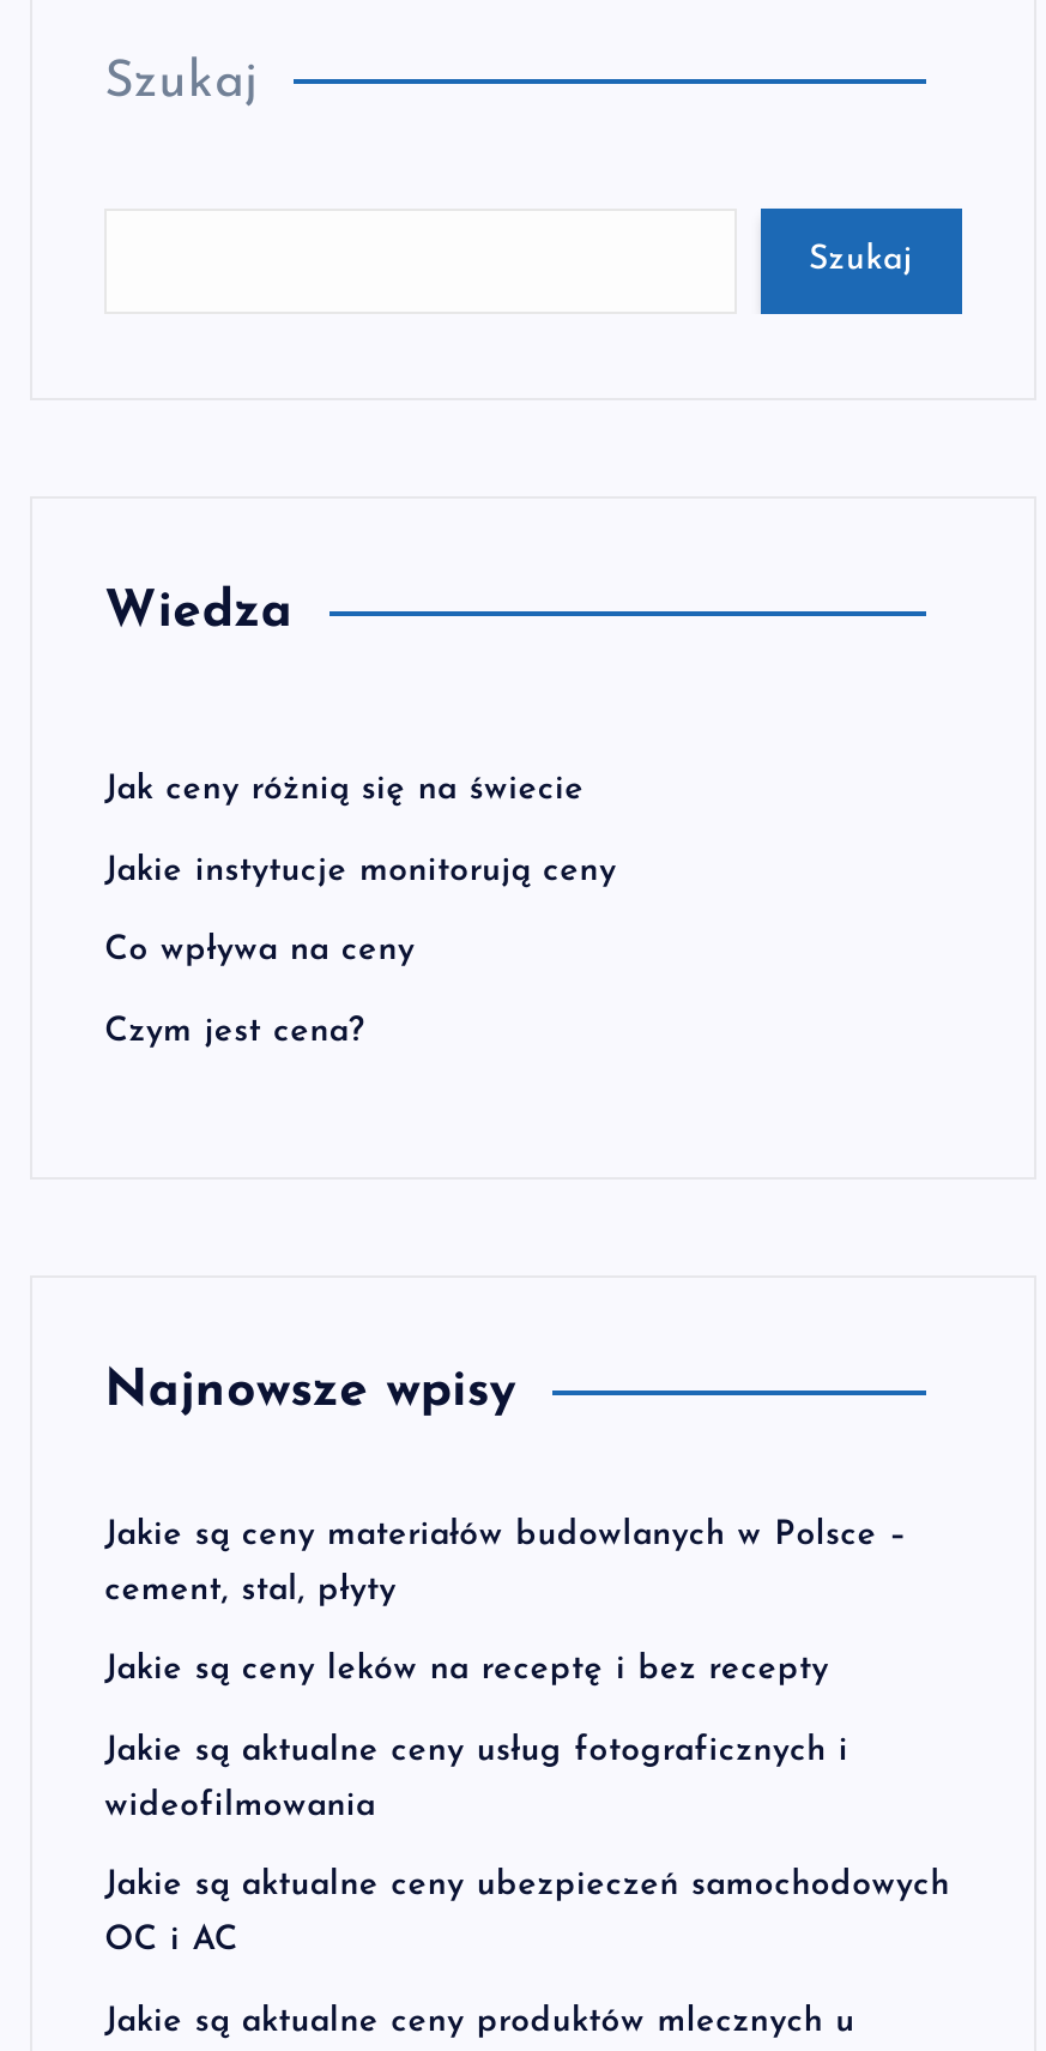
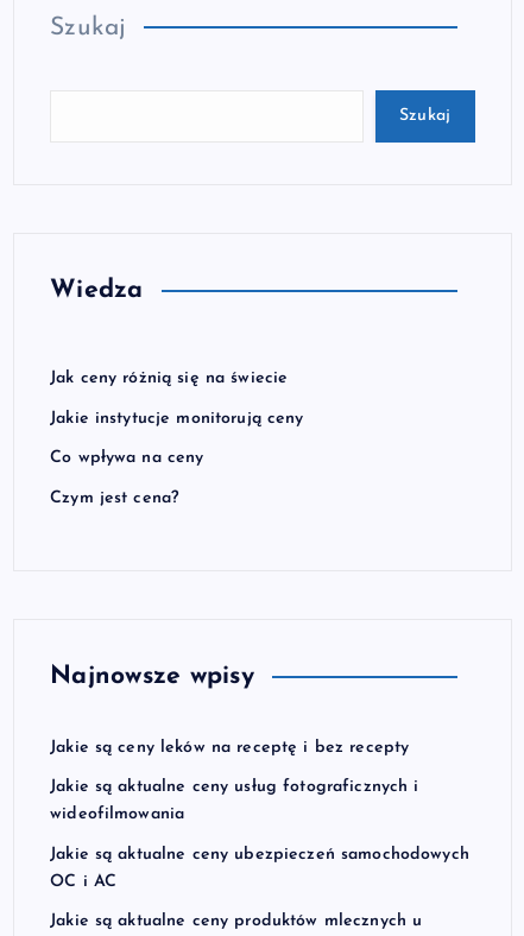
- Jakie są ceny materiałów budowlanych w Polsce –
- cement, stal, płyty
